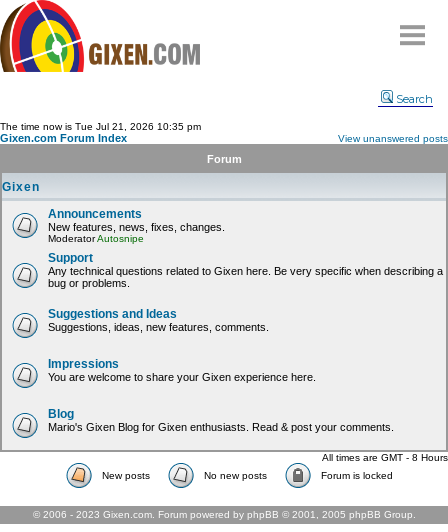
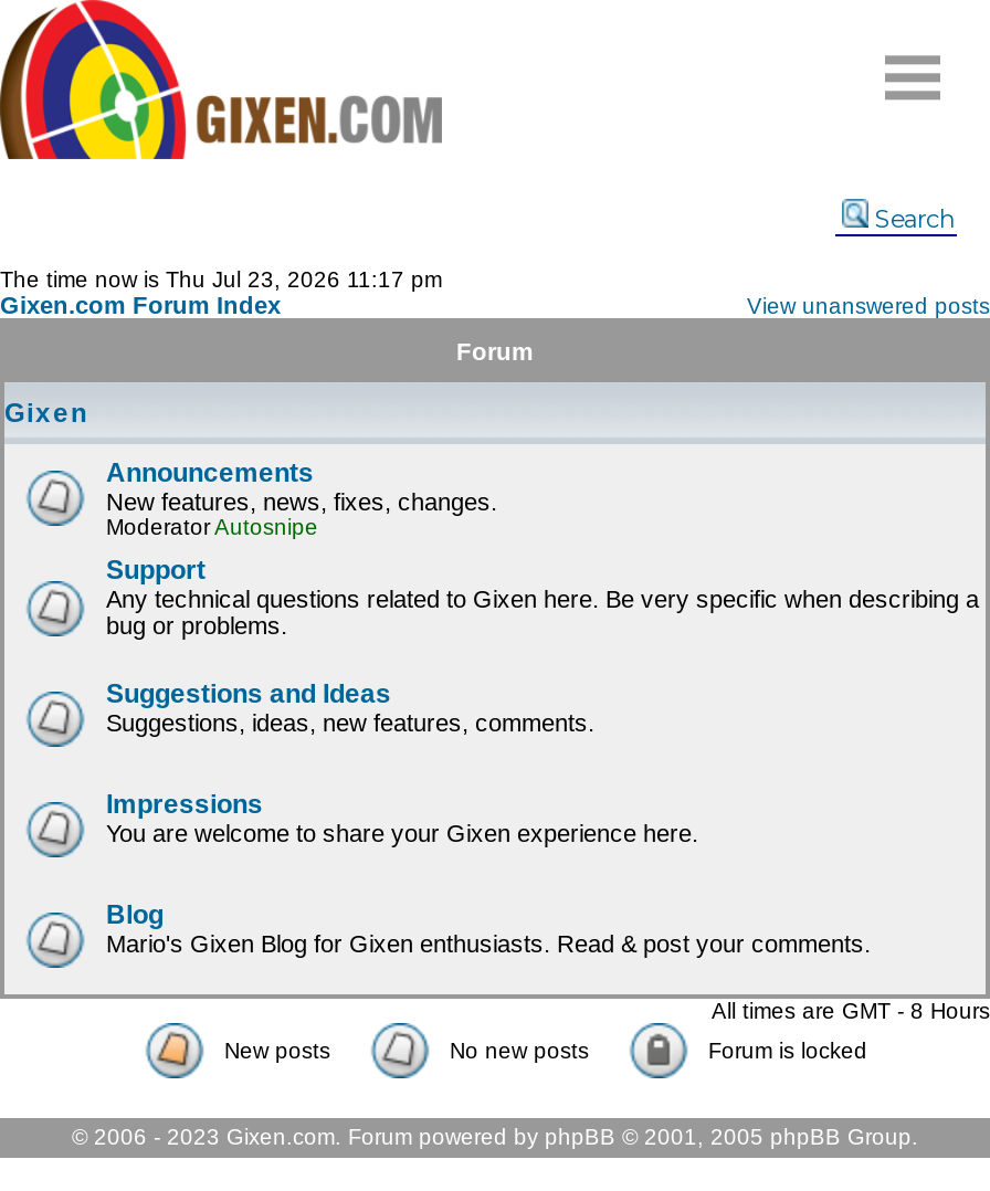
- The time now is Tue Jul 21, 2026 10:35 pm
+ The time now is Thu Jul 23, 2026 11:17 pm
